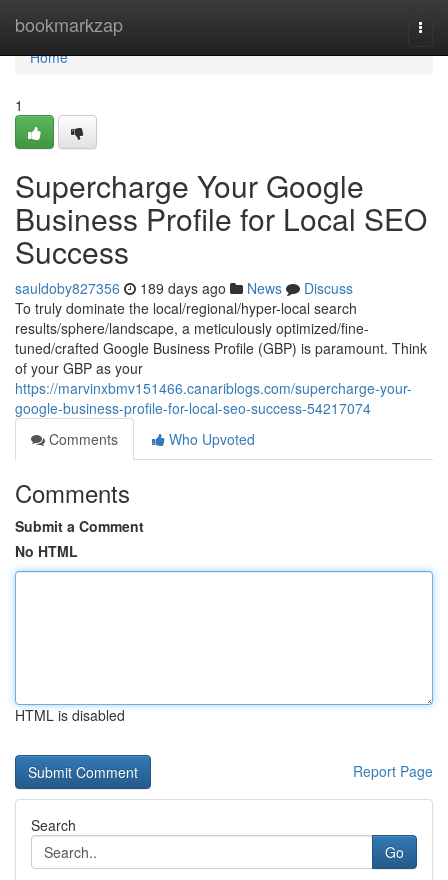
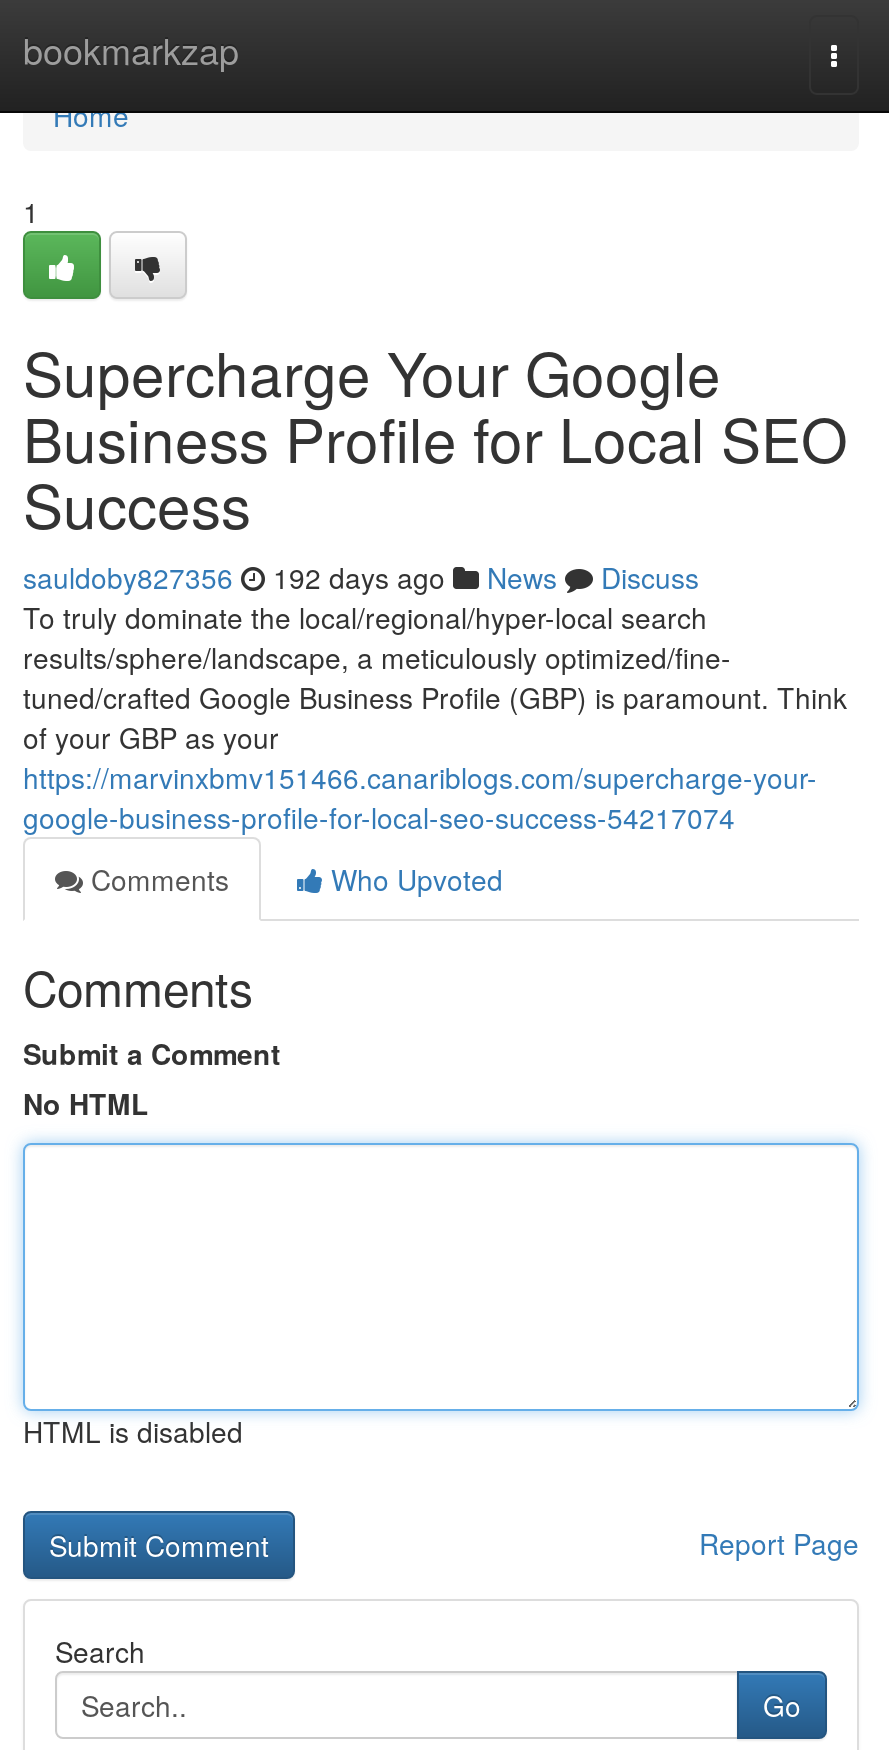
- sauldoby827356 189 days ago News Discuss
+ sauldoby827356 192 days ago News Discuss
